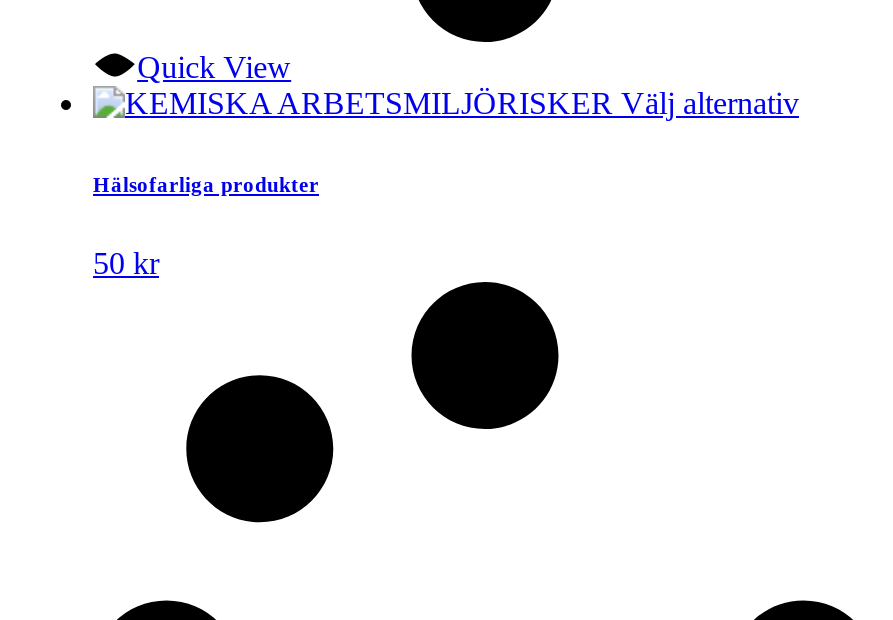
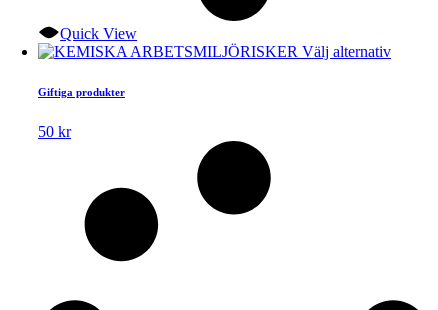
- Hälsofarliga produkter
+ Giftiga produkter
